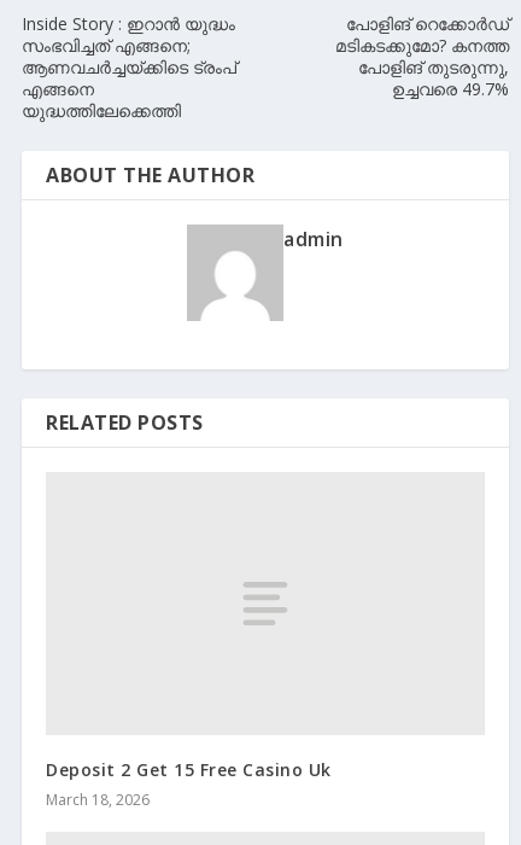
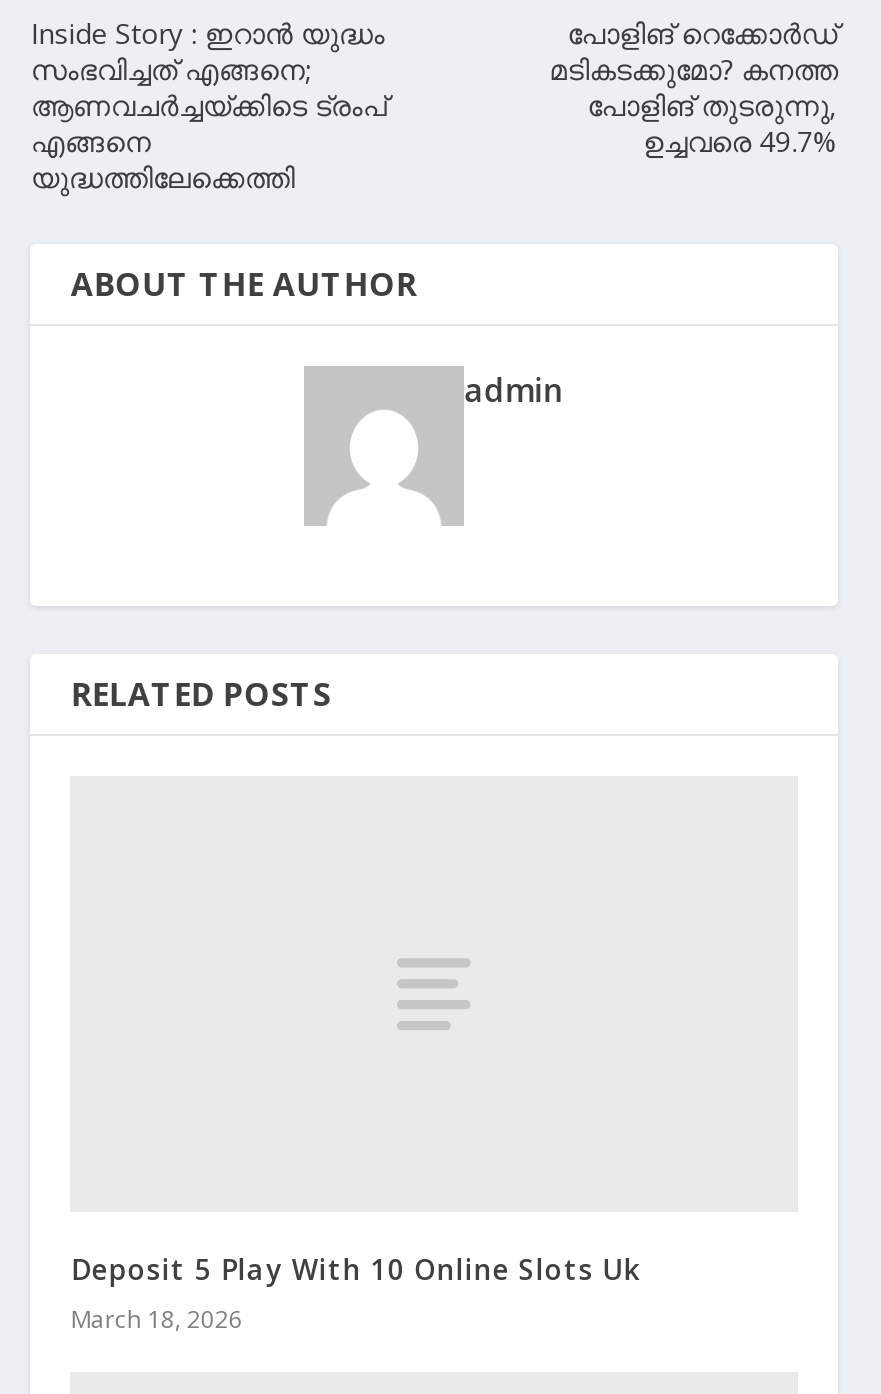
- Deposit 2 Get 15 Free Casino Uk
+ Deposit 5 Play With 10 Online Slots Uk
